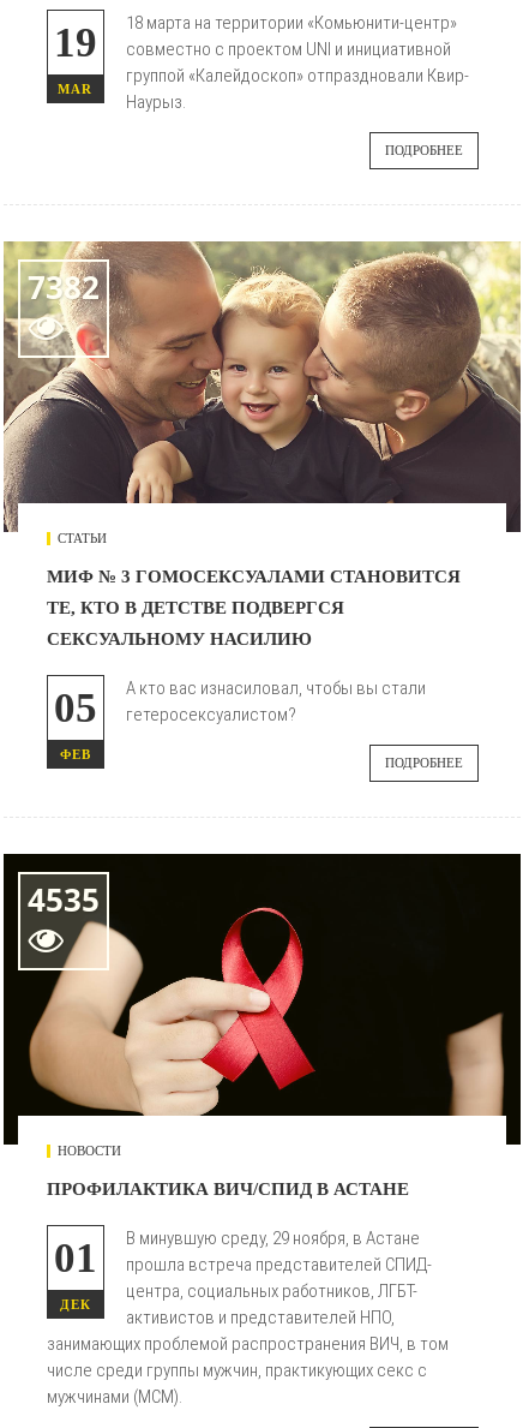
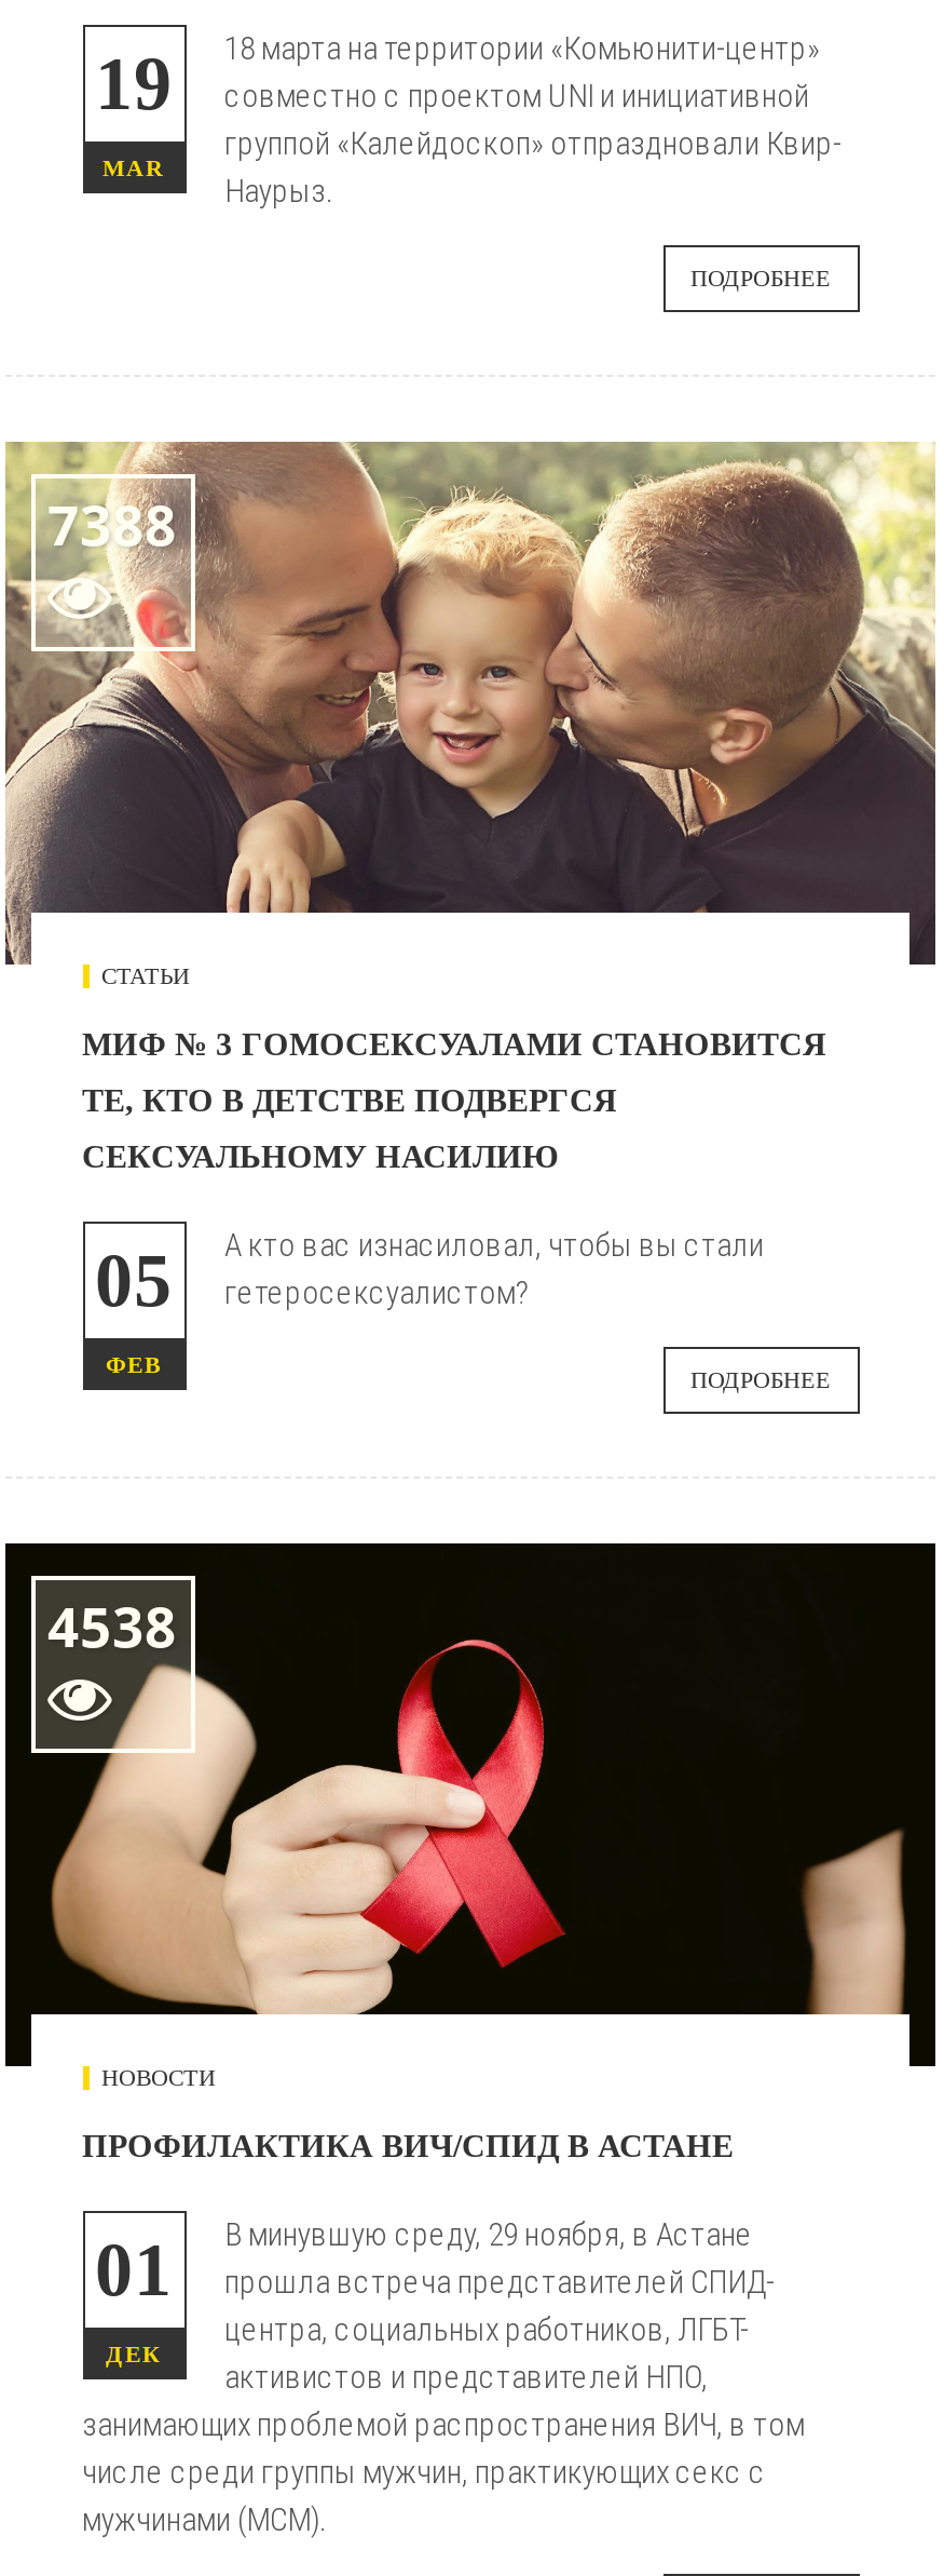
- 7382
+ 7388

- 4535
+ 4538
